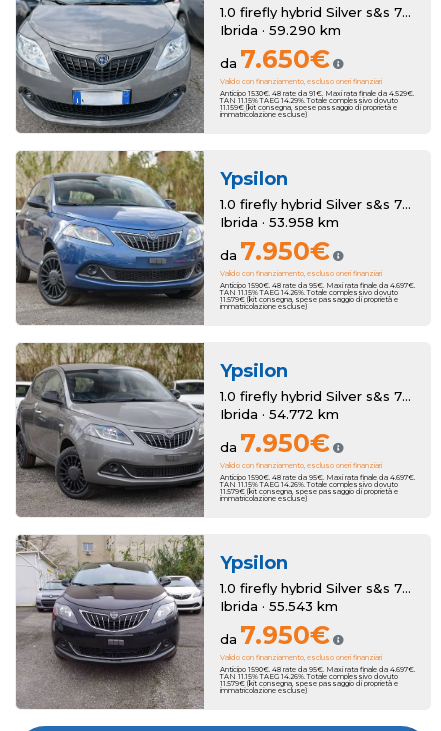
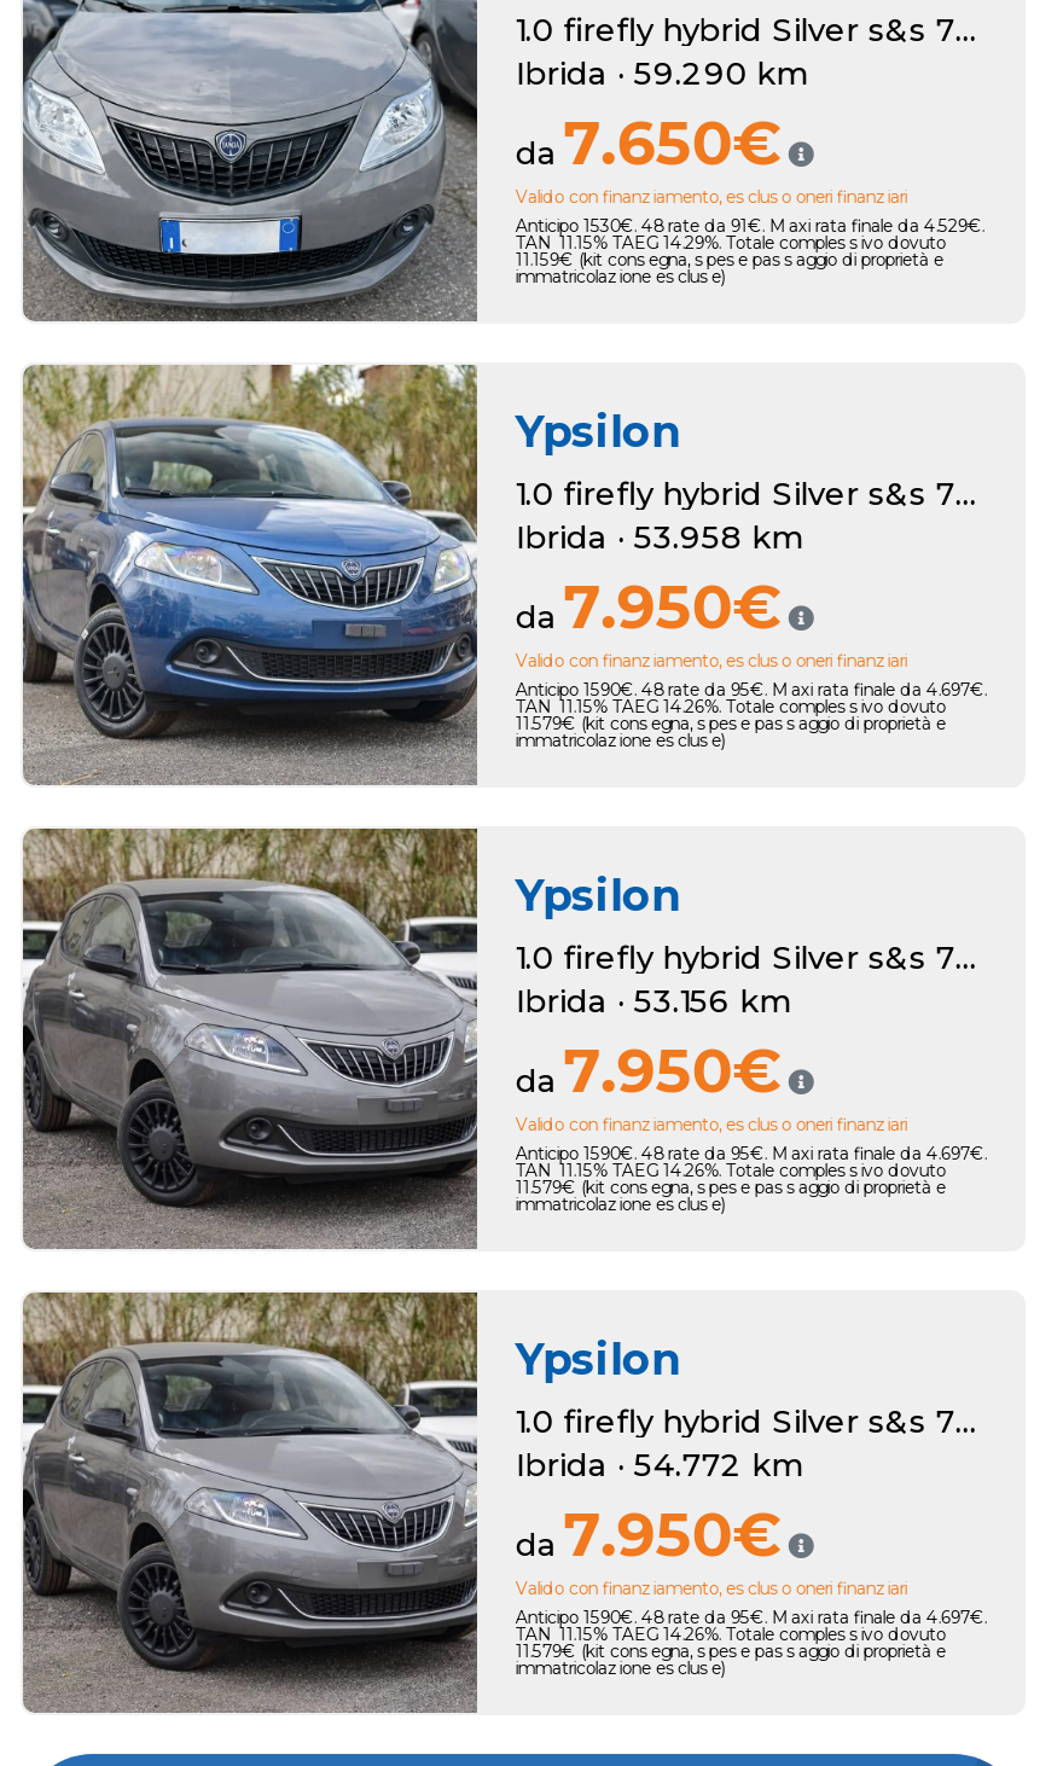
- Ibrida · 54.772 km
+ Ibrida · 53.156 km

- [image]
- Ibrida · 55.543 km
+ [image]
+ Ibrida · 54.772 km
